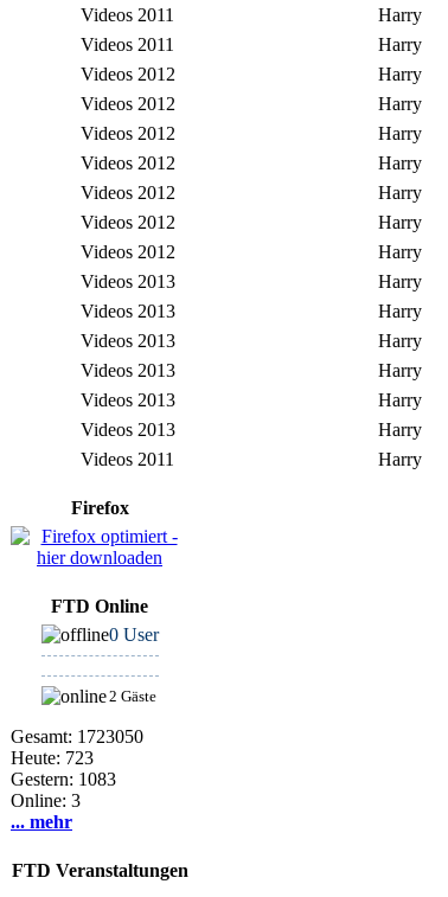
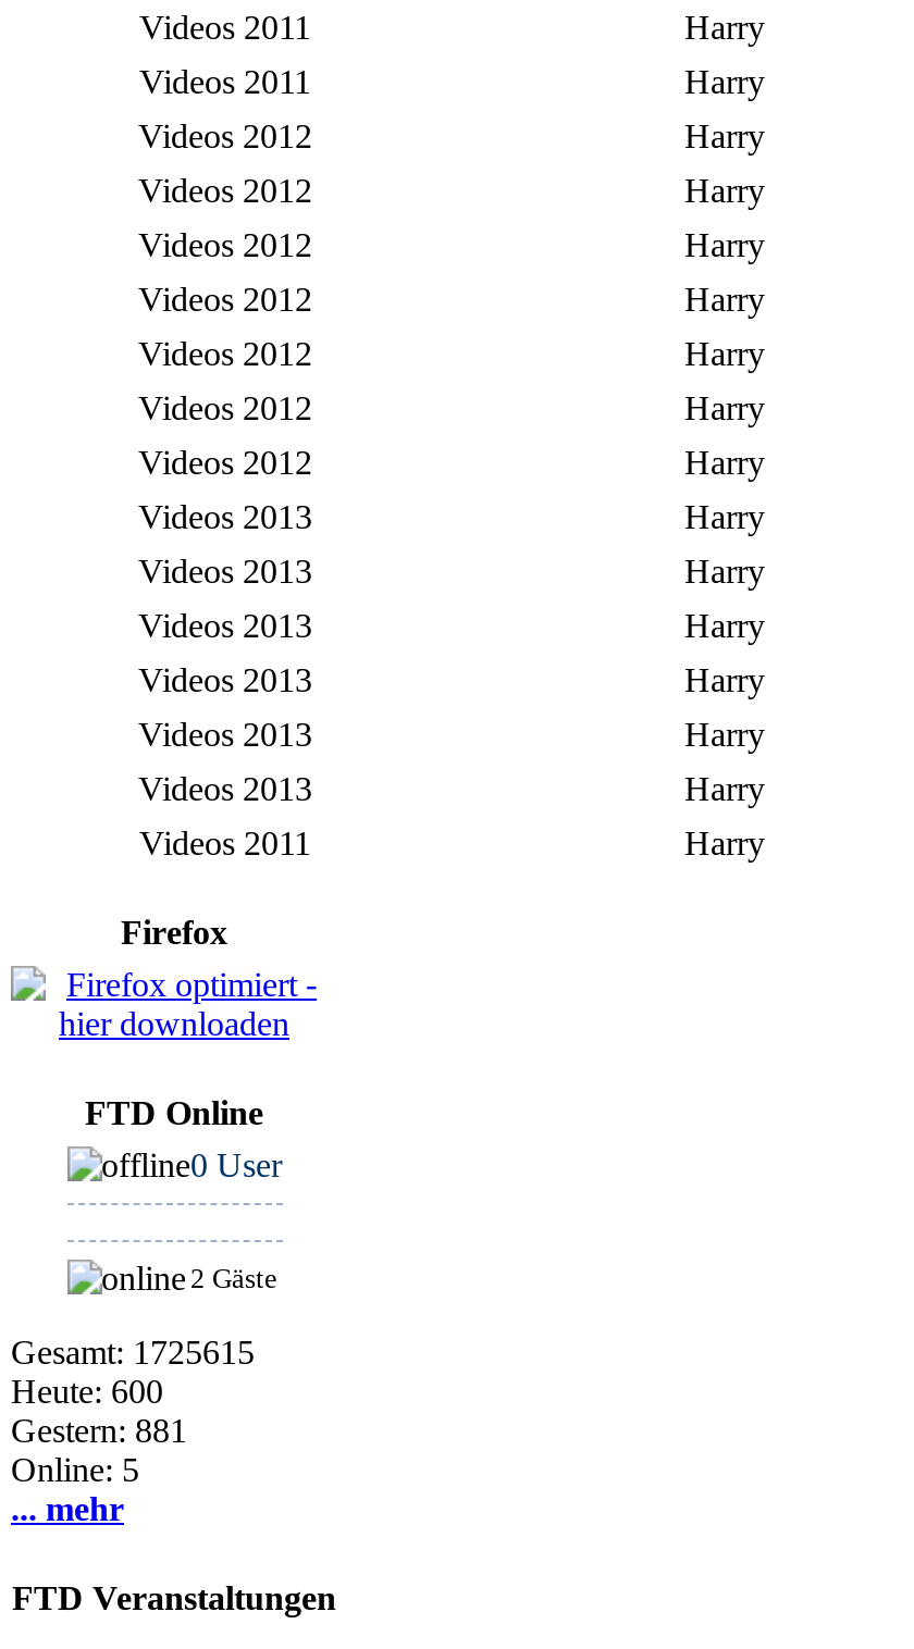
- Gesamt: 1723050
+ Gesamt: 1725615

- Heute: 723
+ Heute: 600

- Gestern: 1083
+ Gestern: 881

- Online: 3
+ Online: 5
